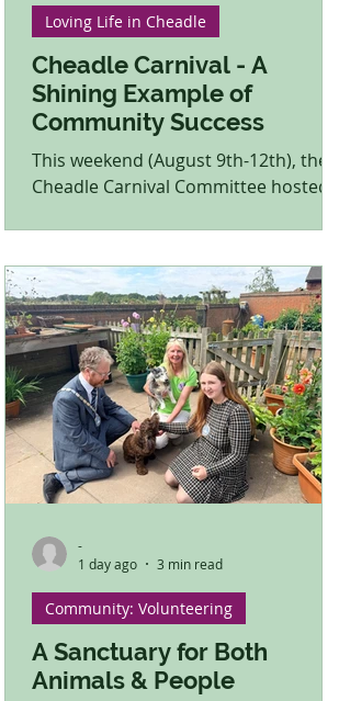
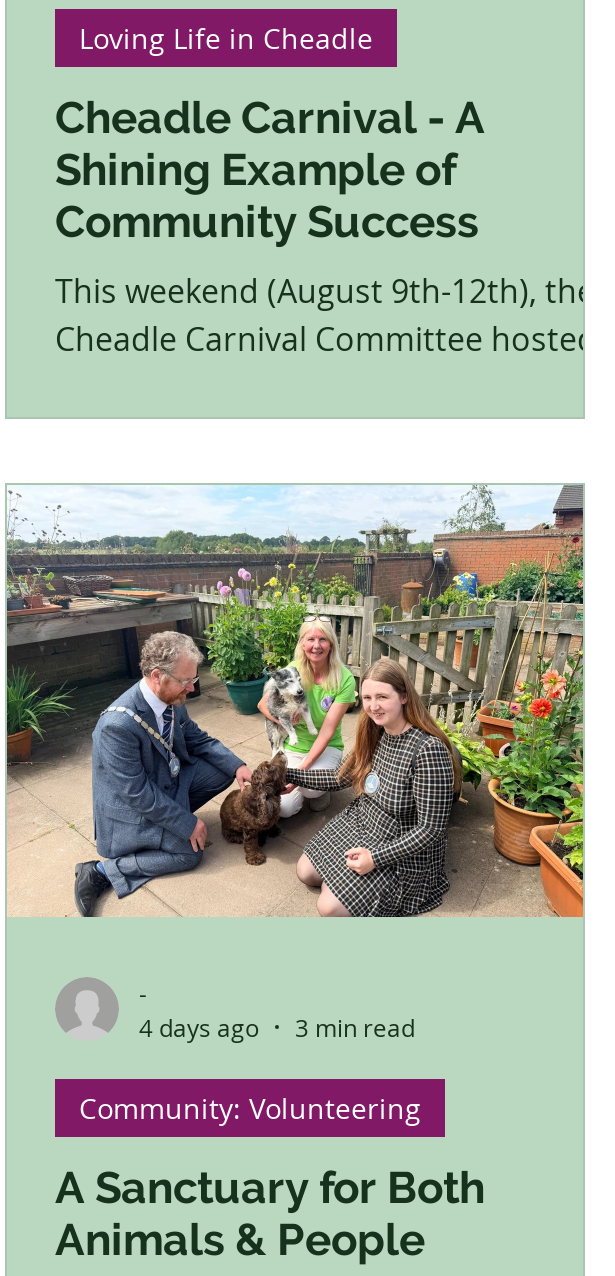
- 1 day ago 3 min read
+ 4 days ago 3 min read
